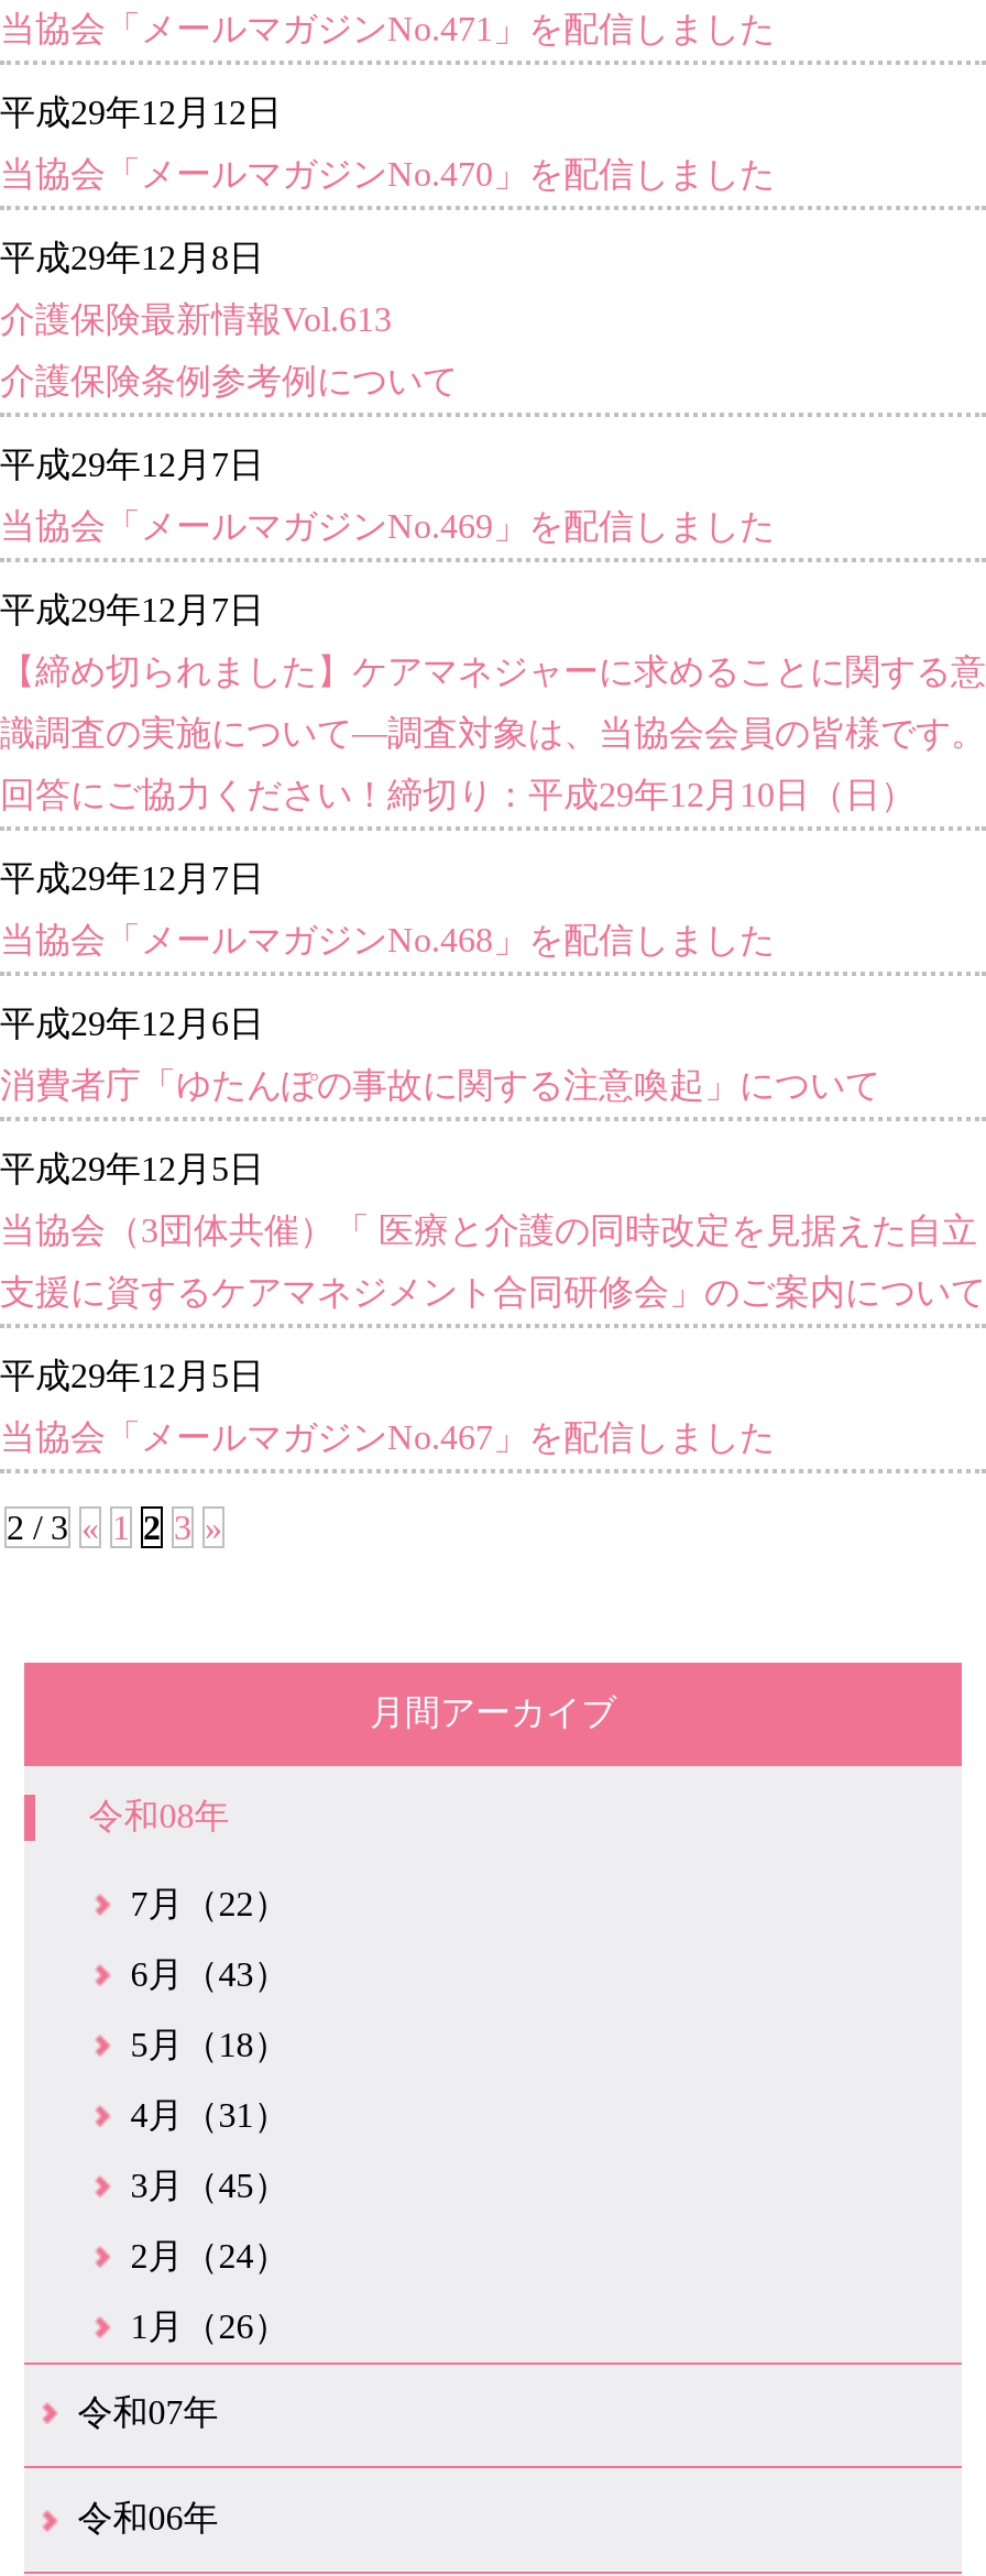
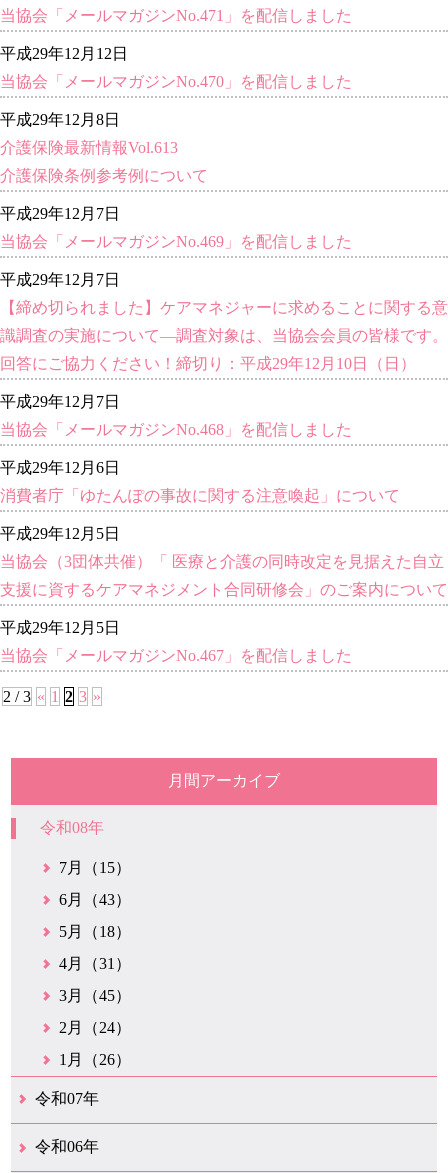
- 7月（22）
+ 7月（15）
